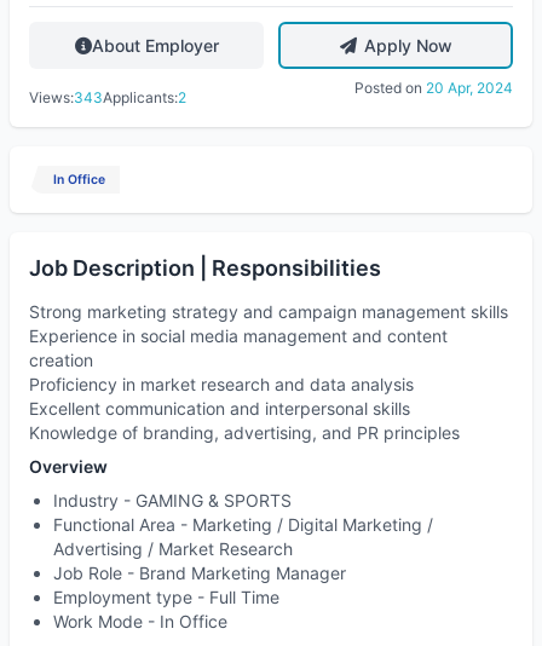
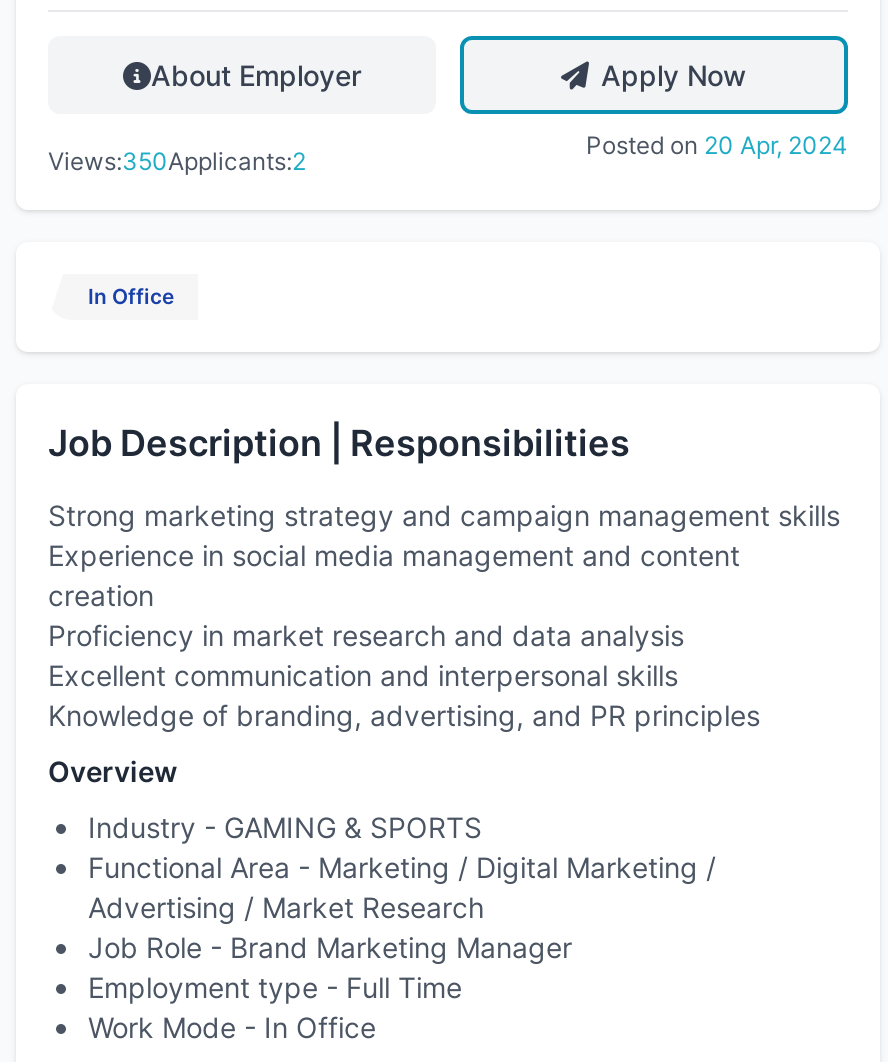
- Views:343Applicants:2
+ Views:350Applicants:2
